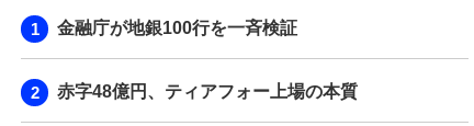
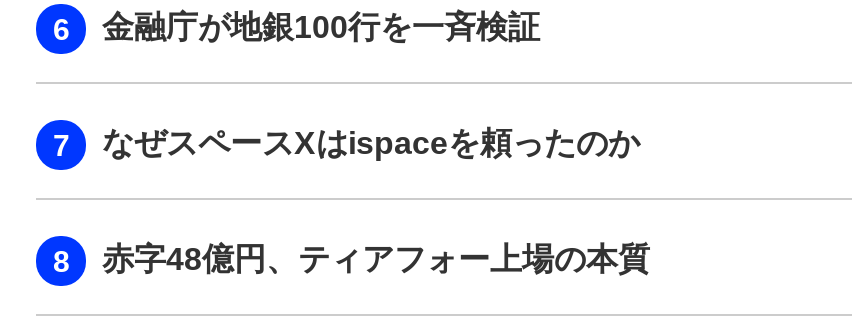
+ なぜスペースXはispaceを頼ったのか
